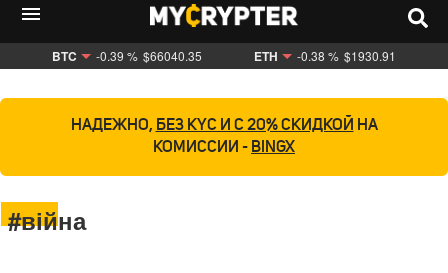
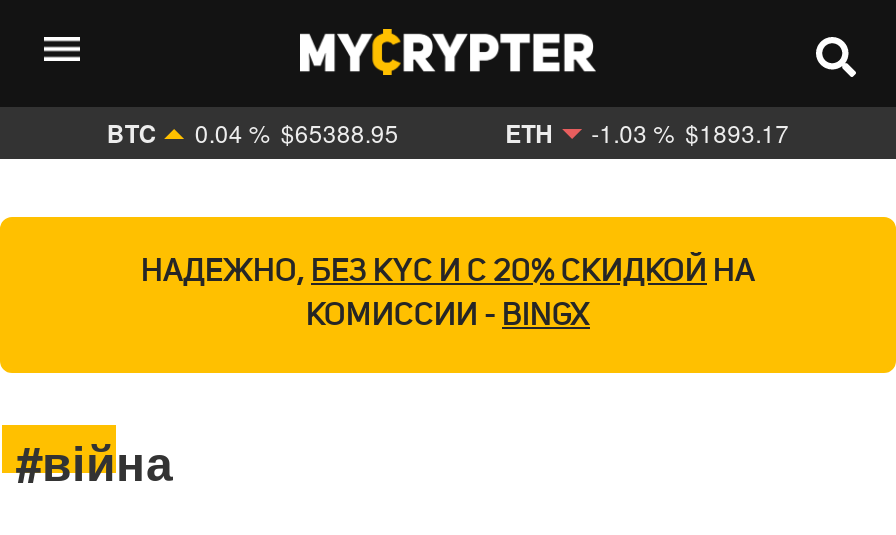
- BTC -0.39 % $66040.35
+ BTC 0.04 % $65388.95

- ETH -0.38 % $1930.91
+ ETH -1.03 % $1893.17
